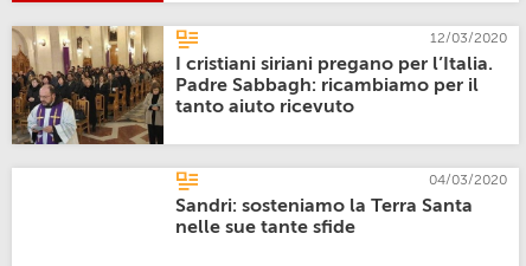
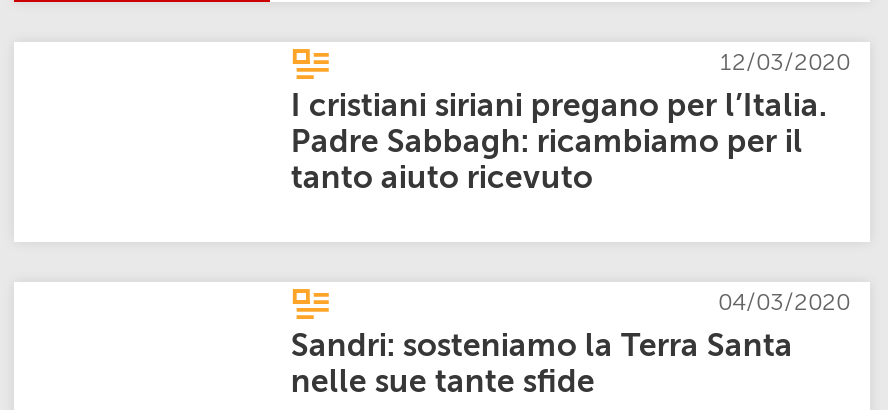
- [image]
